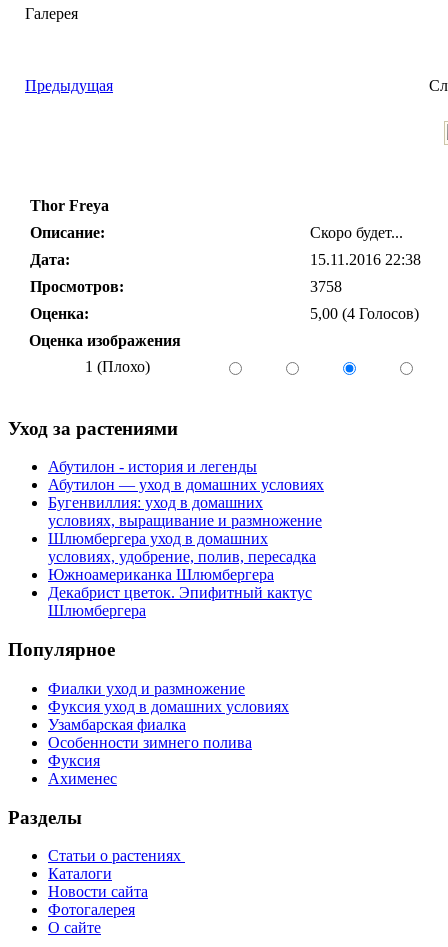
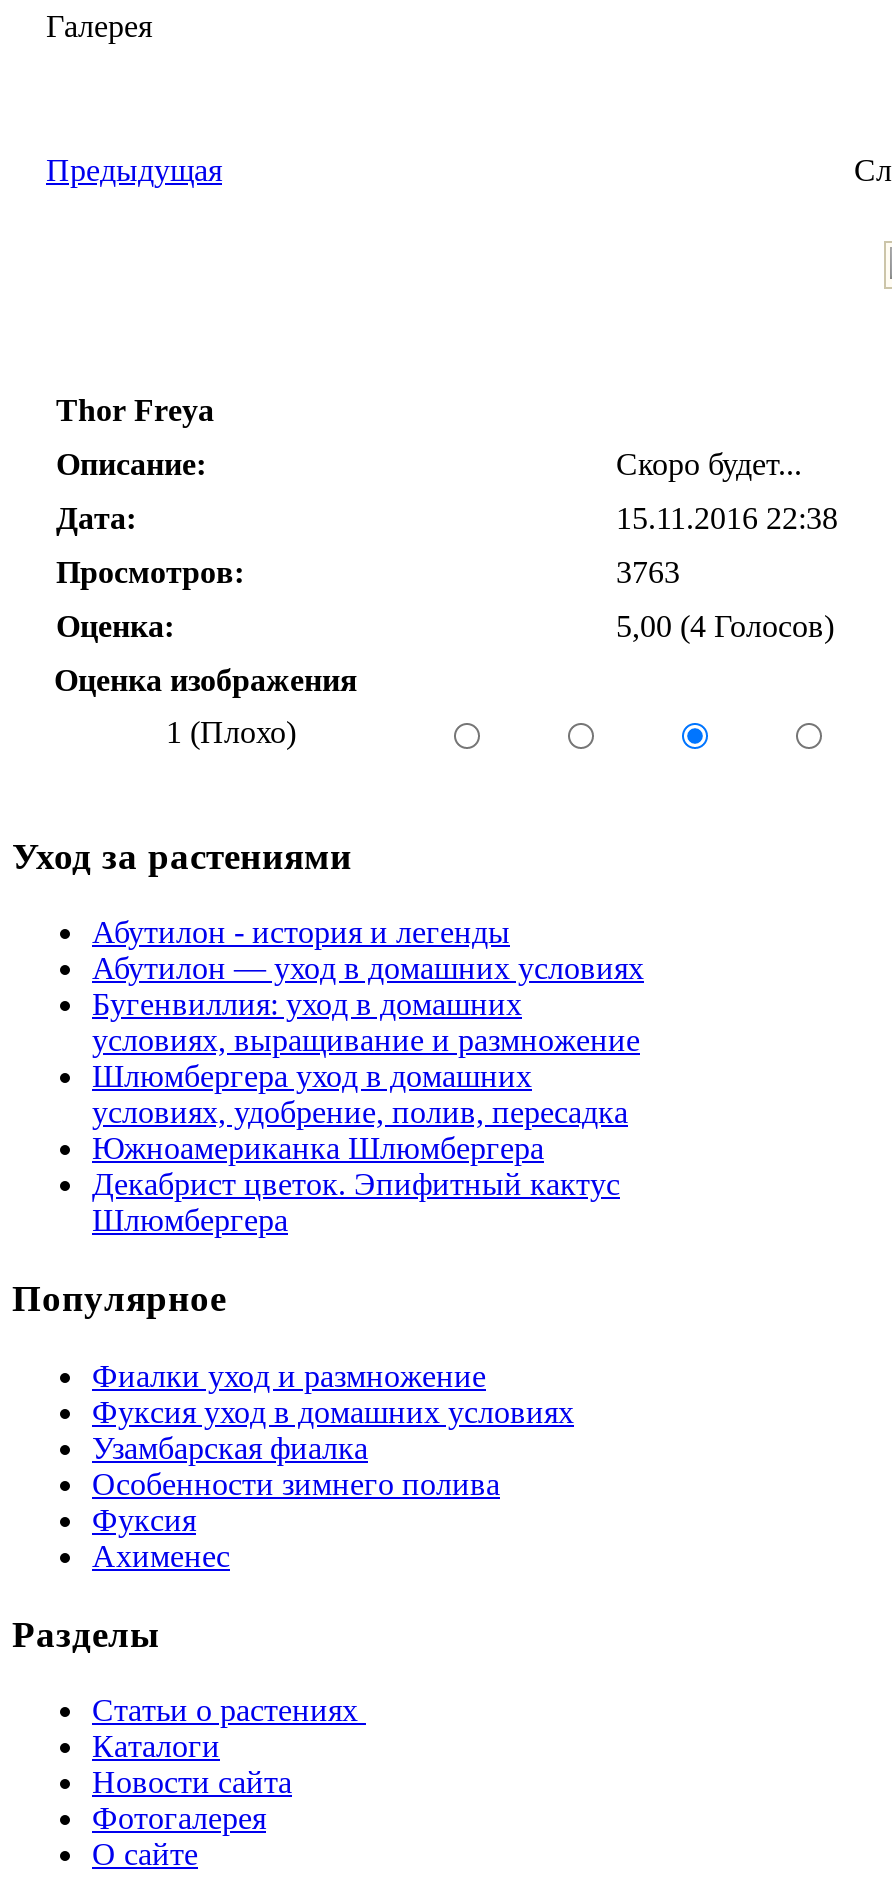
- 3758
+ 3763
